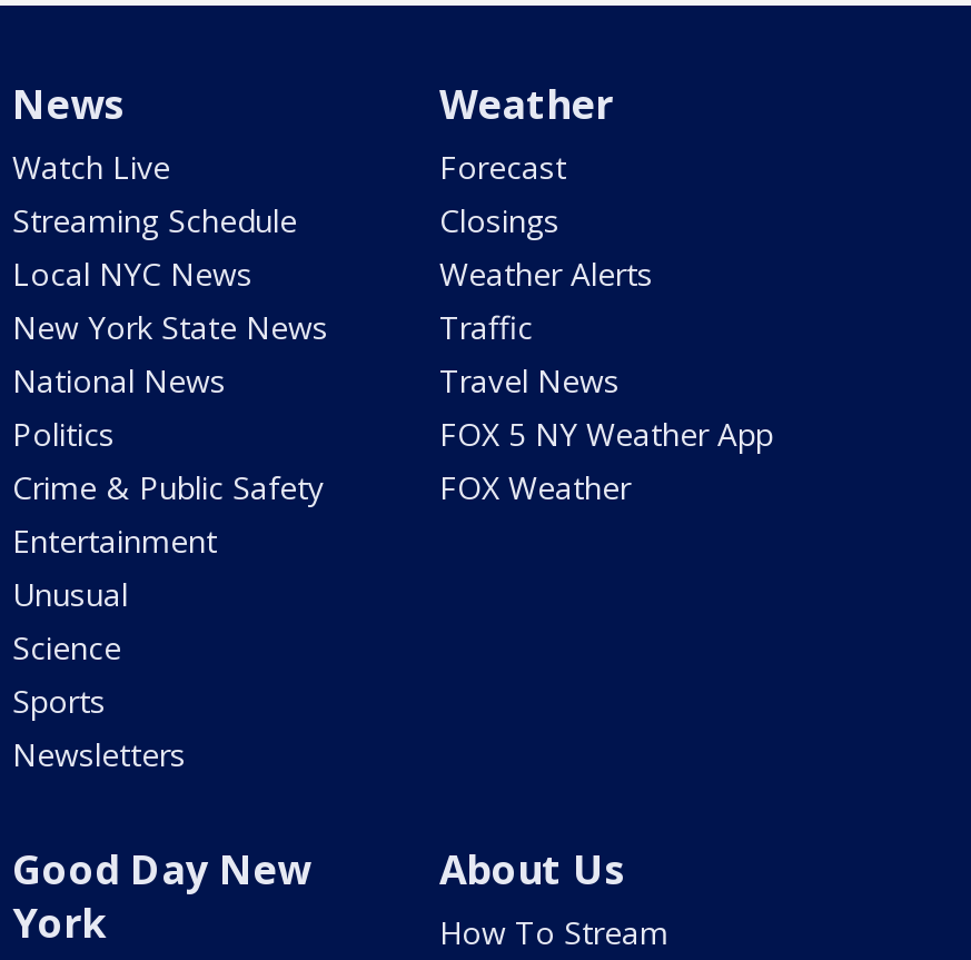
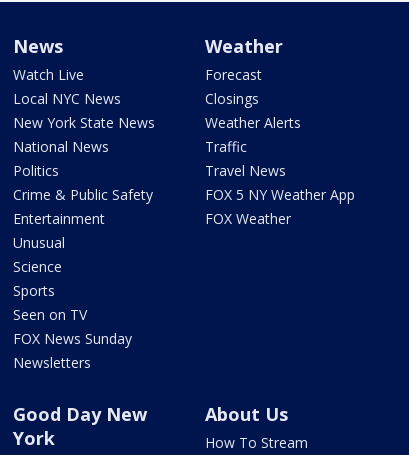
- Streaming Schedule

moved up: Local NYC News | New York State News | National News | ... | Science | Sports

+ Seen on TV
+ FOX News Sunday
